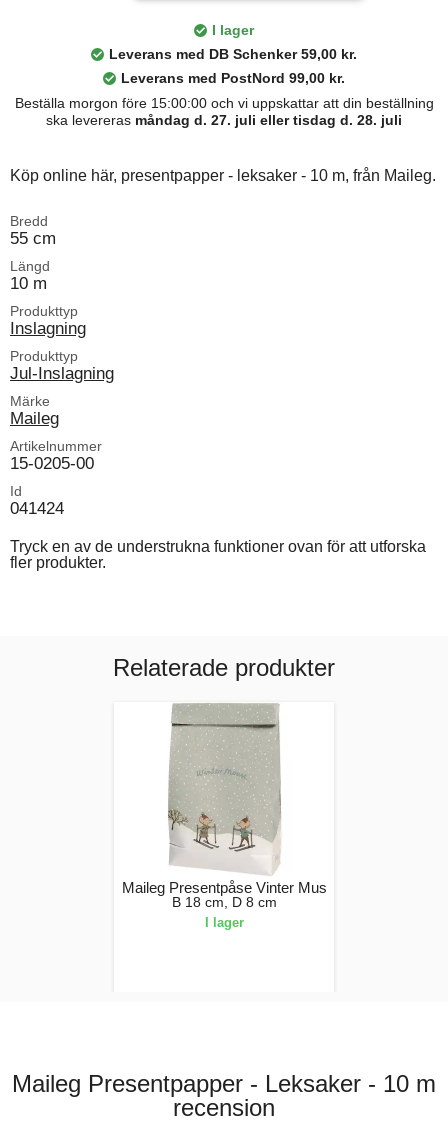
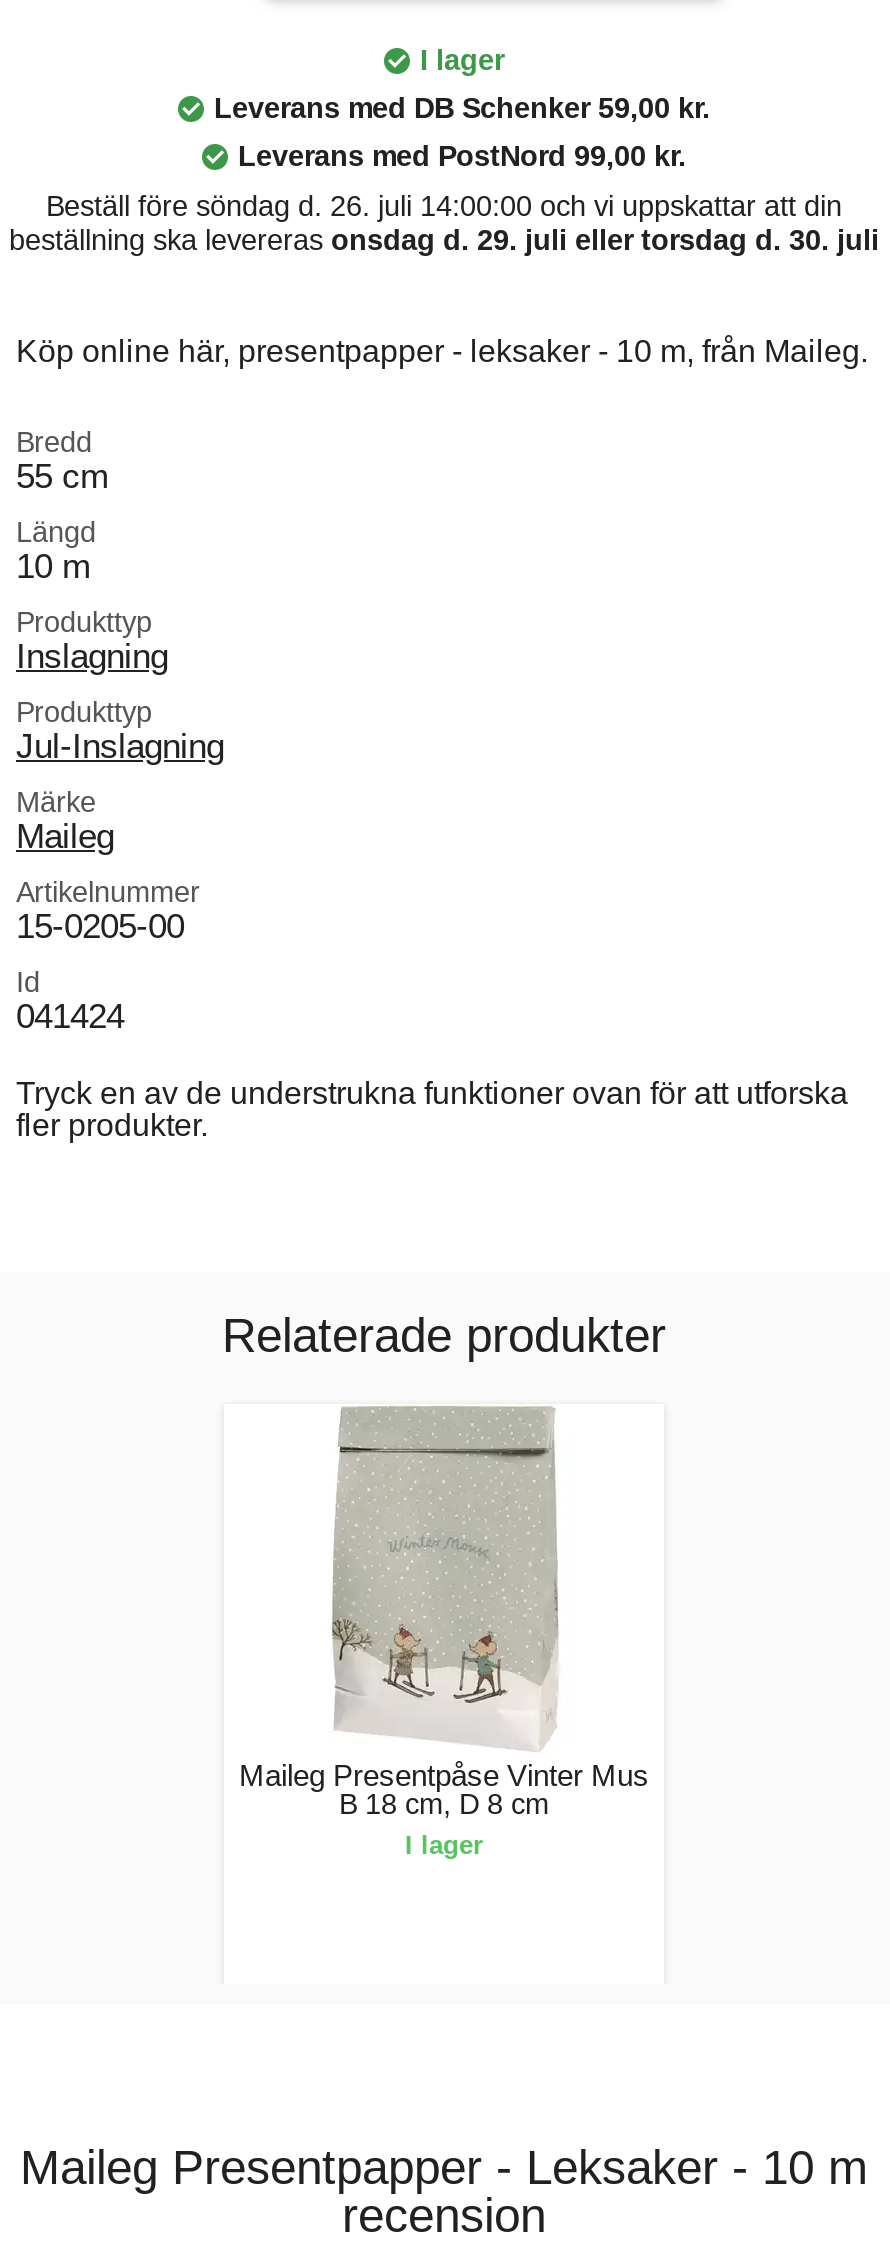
- Beställa morgon före 15:00:00 och vi uppskattar att din beställning
- ska levereras måndag d. 27. juli eller tisdag d. 28. juli
+ Beställ före söndag d. 26. juli 14:00:00 och vi uppskattar att din
+ beställning ska levereras onsdag d. 29. juli eller torsdag d. 30. juli
